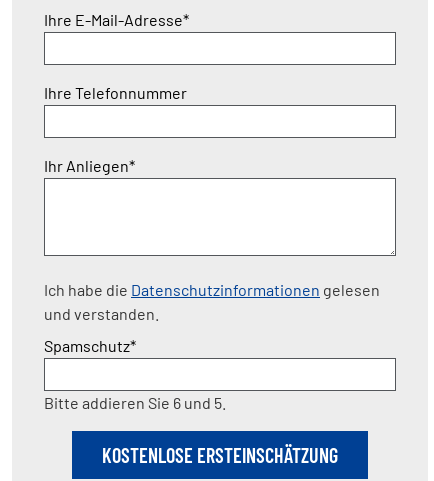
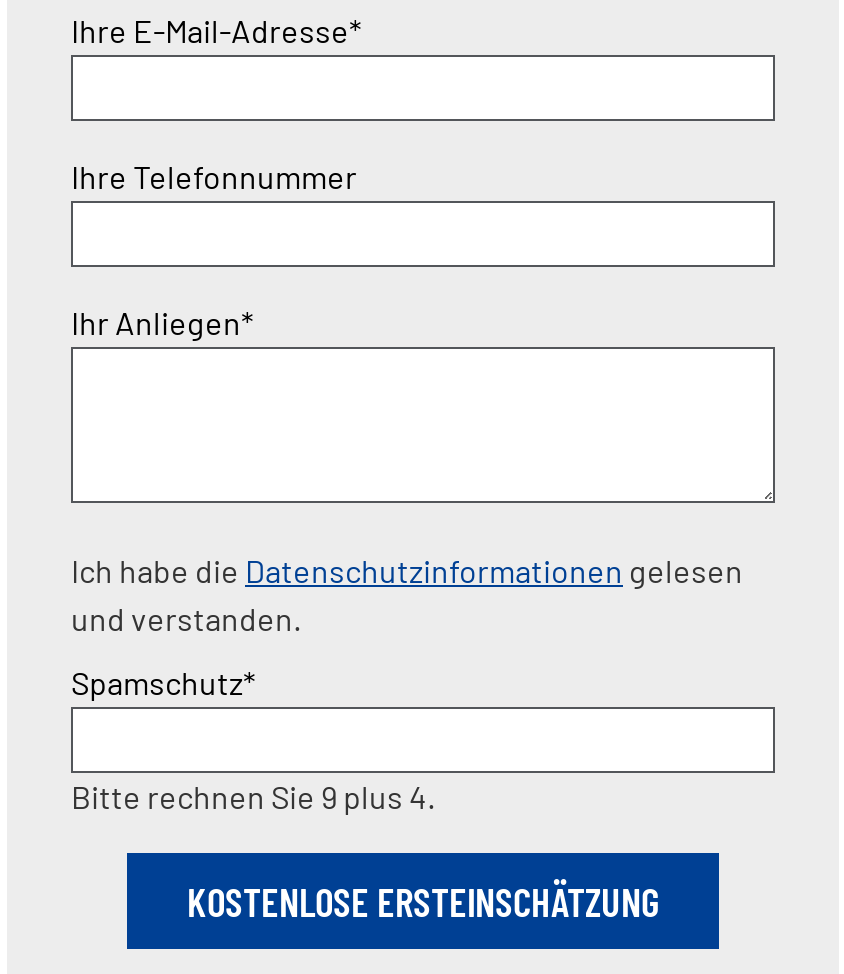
- Bitte addieren Sie 6 und 5.
+ Bitte rechnen Sie 9 plus 4.
